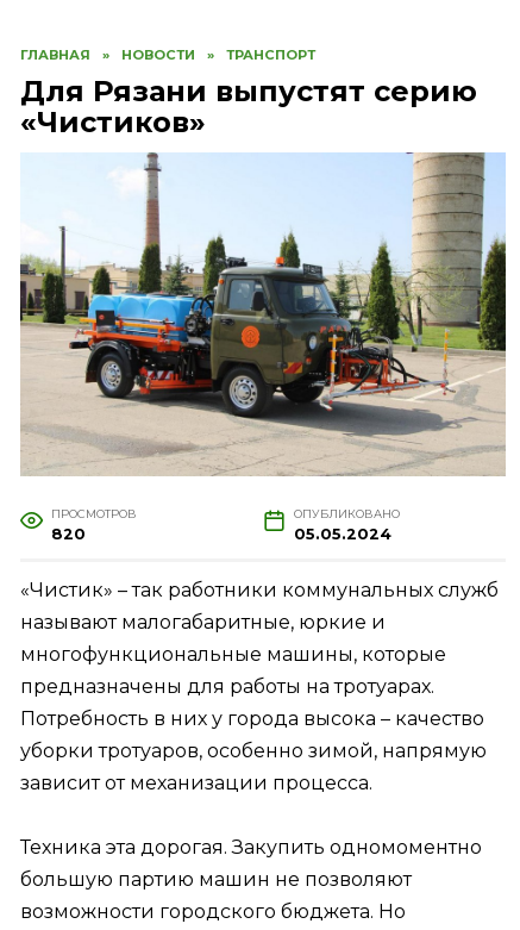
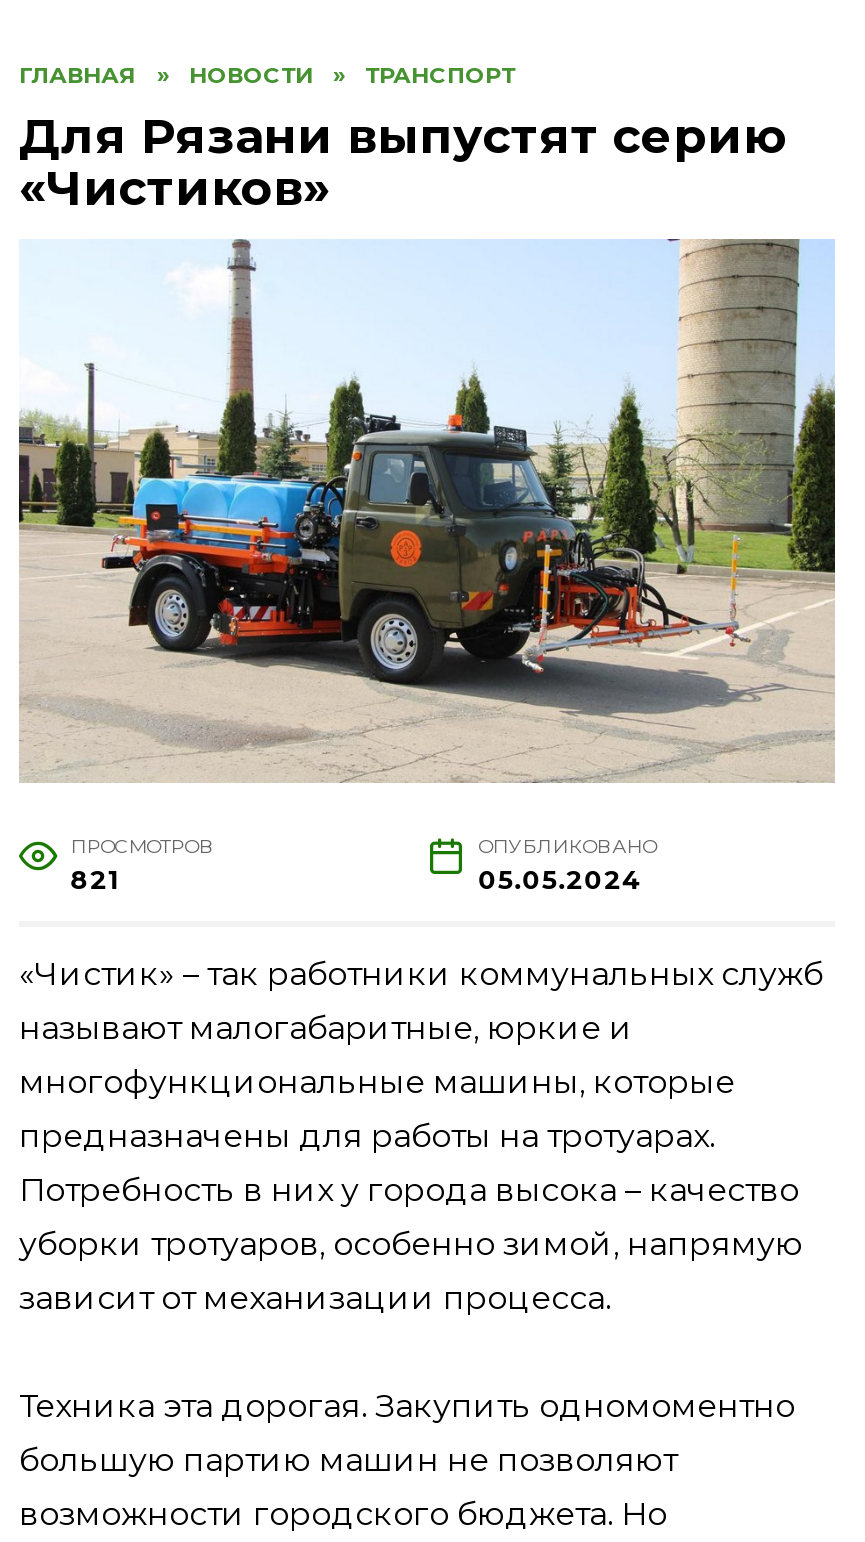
- 820
+ 821
